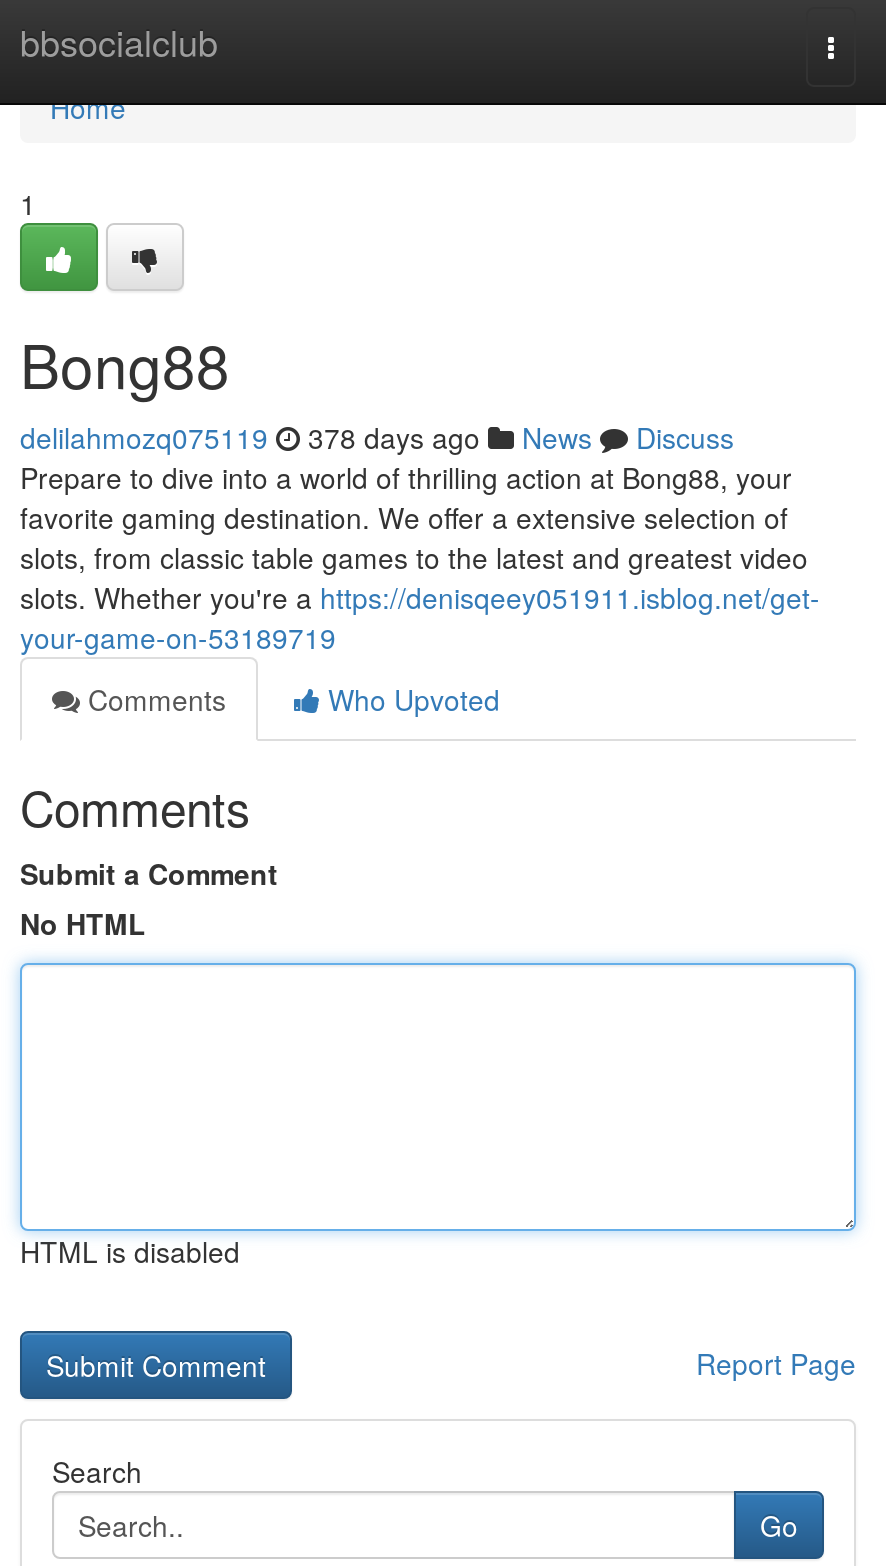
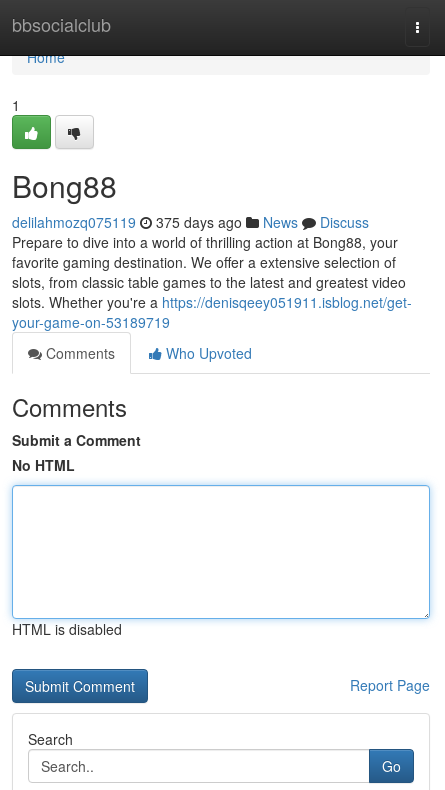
- delilahmozq075119 378 days ago News Discuss
+ delilahmozq075119 375 days ago News Discuss
